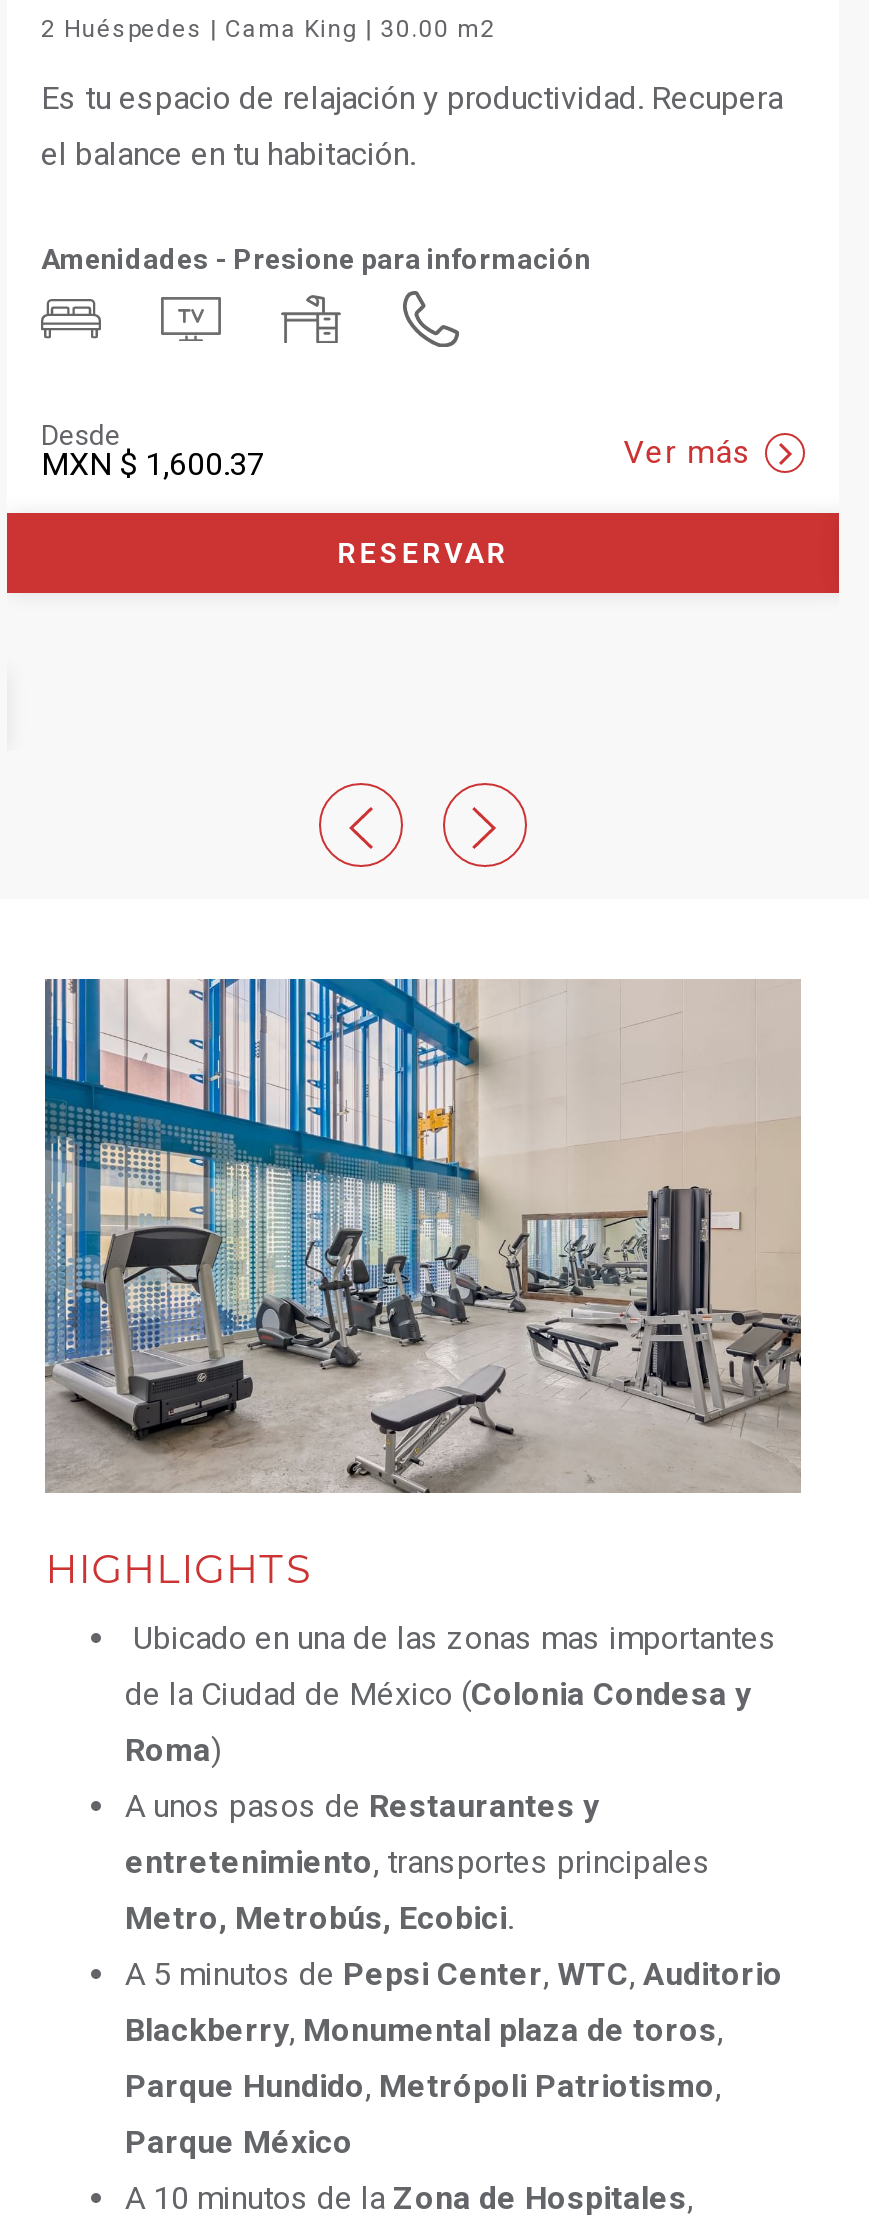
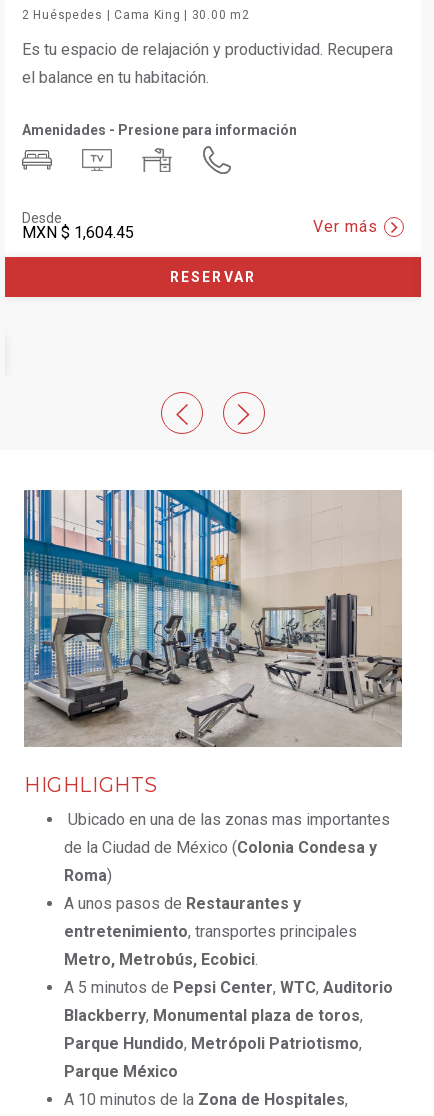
- MXN $ 1,600.37
+ MXN $ 1,604.45
